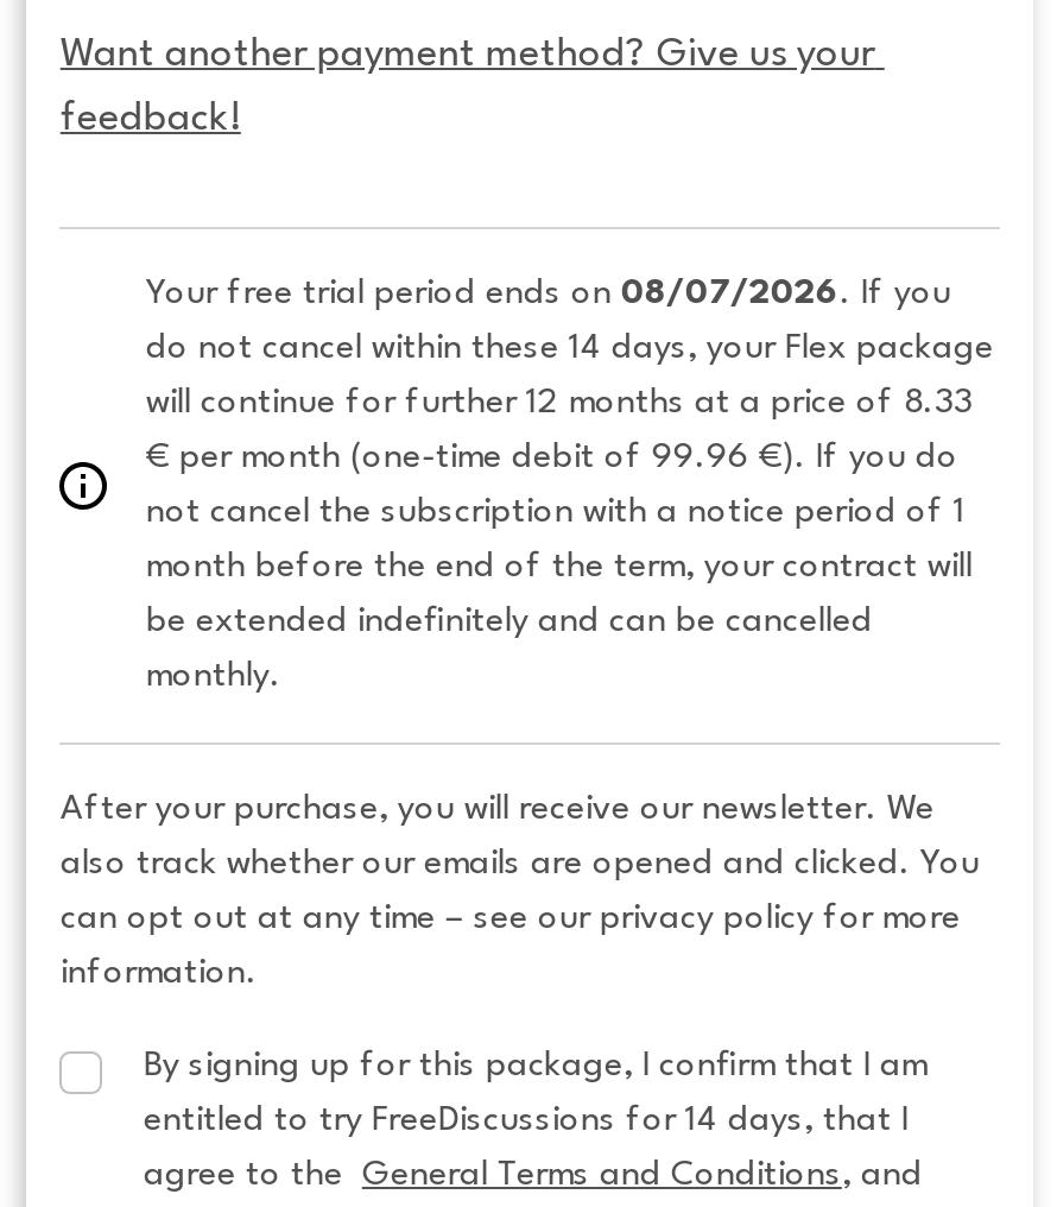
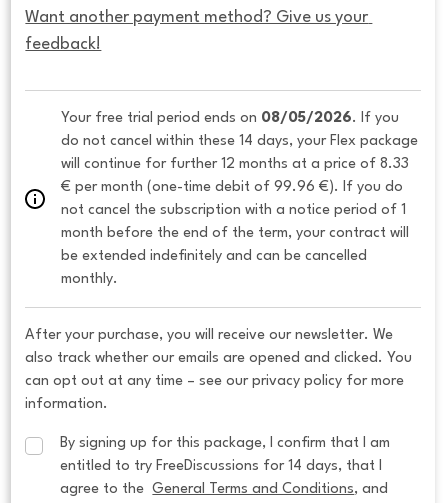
- Your free trial period ends on 08/07/2026. If you
+ Your free trial period ends on 08/05/2026. If you
